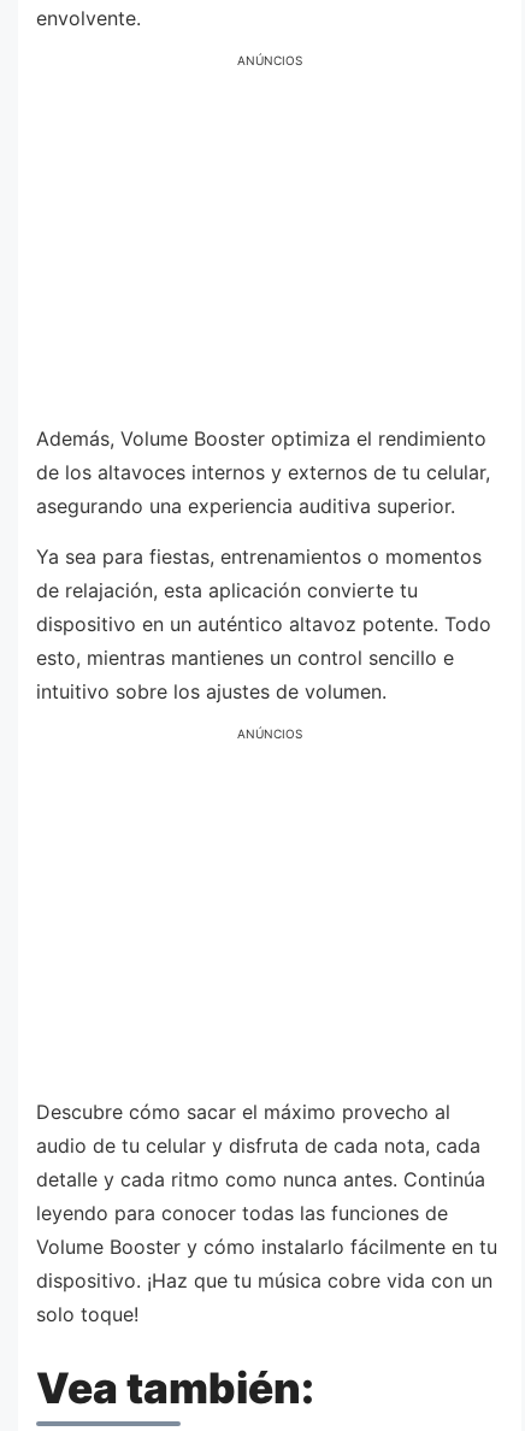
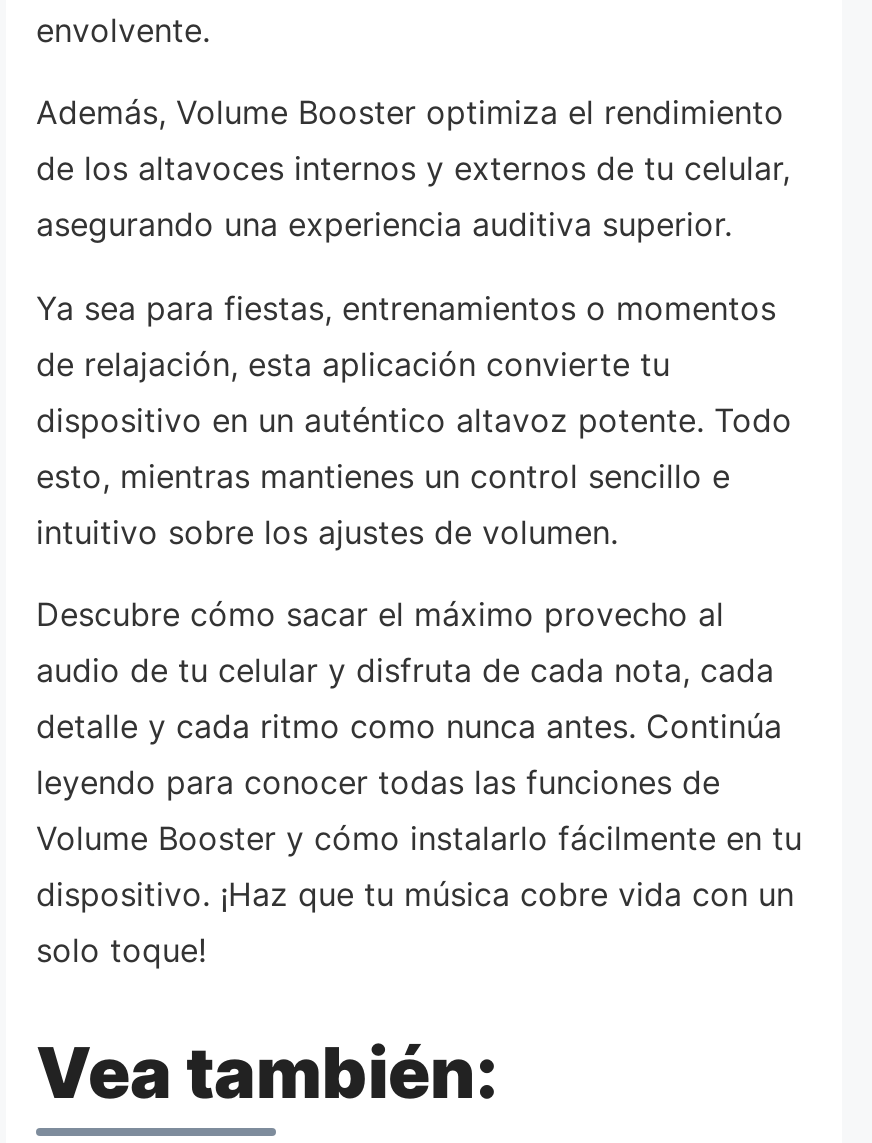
- ANÚNCIOS

- ANÚNCIOS
